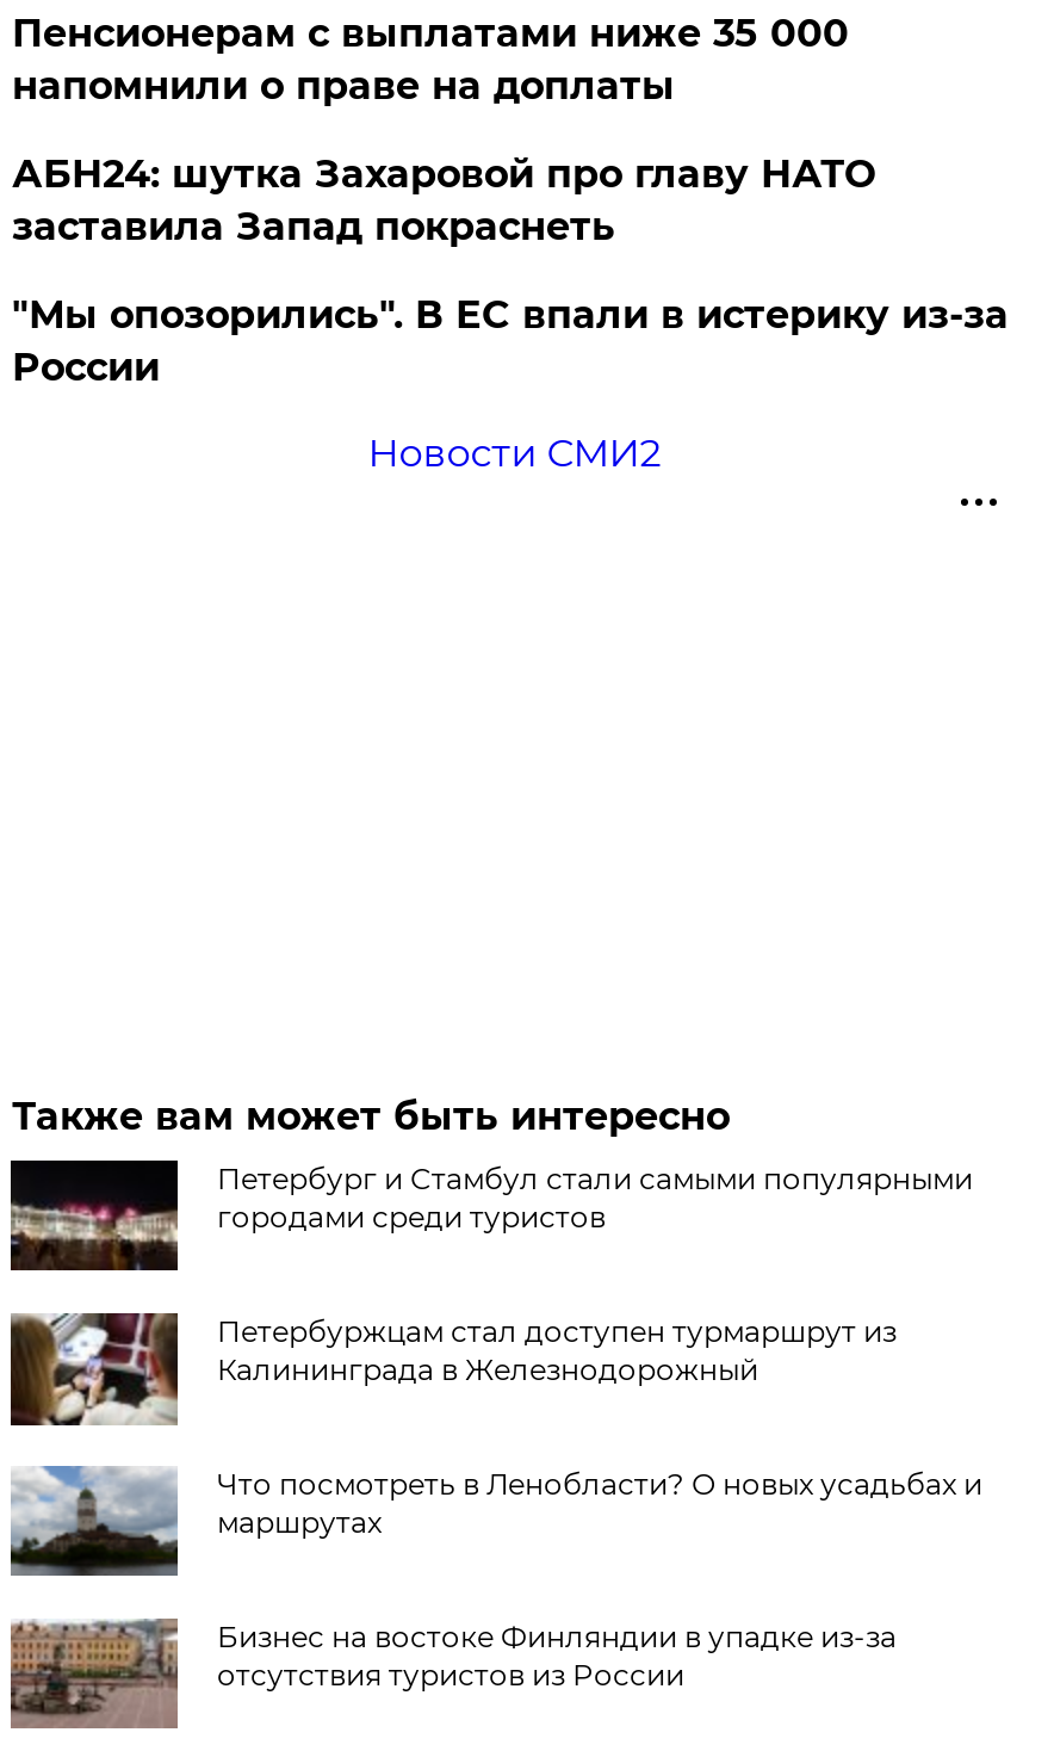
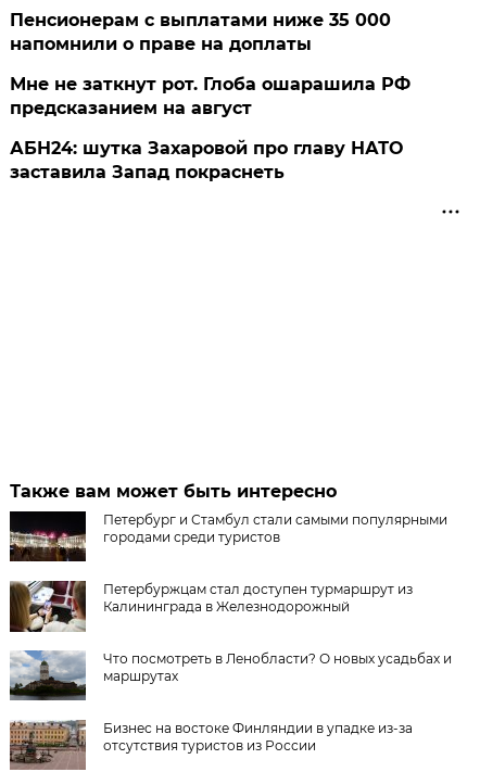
+ Мне не заткнут рот. Глоба ошарашила РФ
+ предсказанием на август

moved down: АБН24: шутка Захаровой про главу НАТО | заставила Запад покраснеть

- "Мы опозорились". В ЕС впали в истерику из-за
- России
- Новости СМИ2
